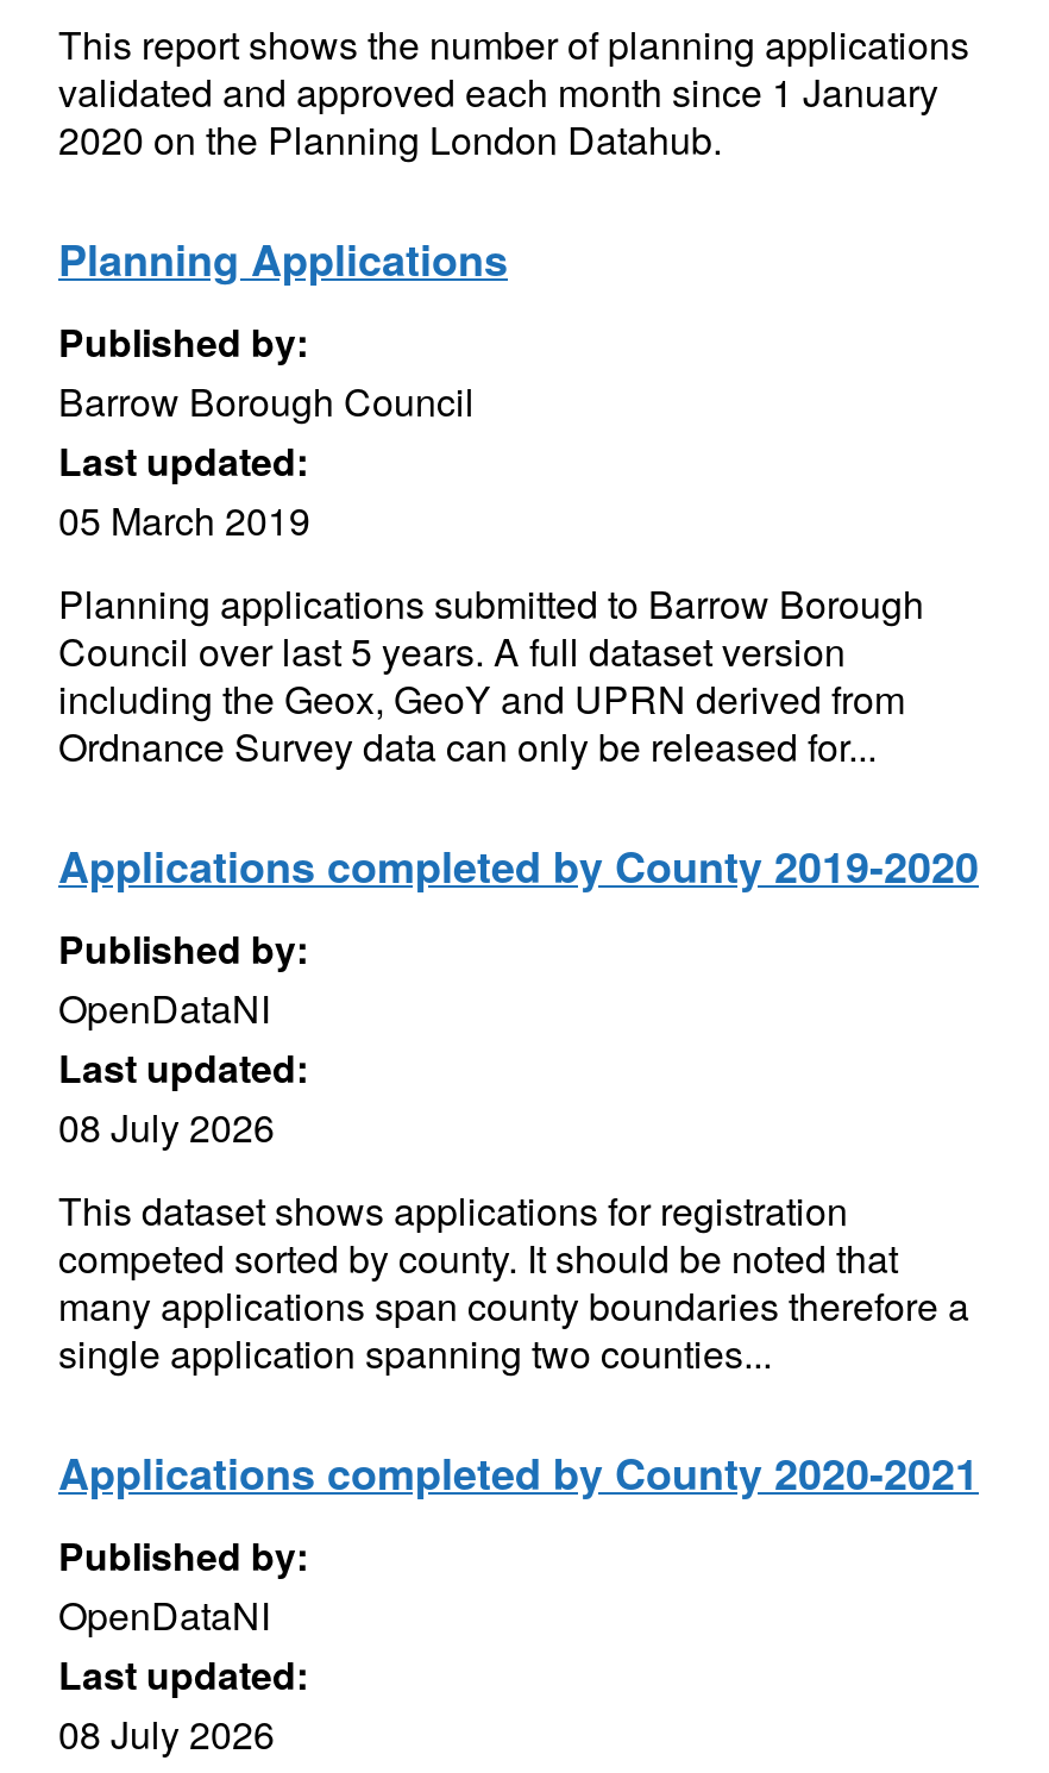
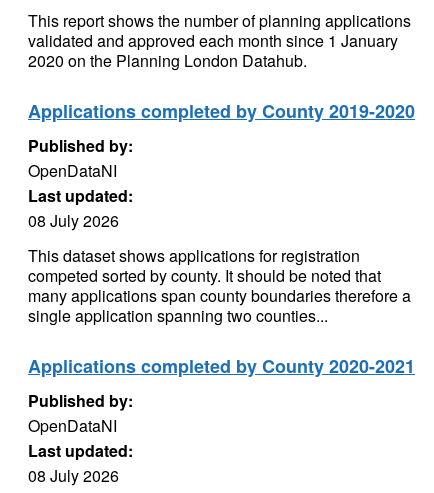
- Planning Applications
- Published by:
- Barrow Borough Council
- Last updated:
- 05 March 2019
- Planning applications submitted to Barrow Borough
- Council over last 5 years. A full dataset version
- including the Geox, GeoY and UPRN derived from
- Ordnance Survey data can only be released for...
